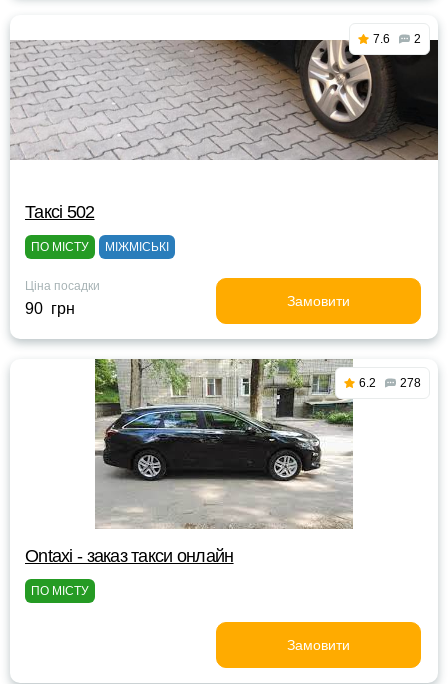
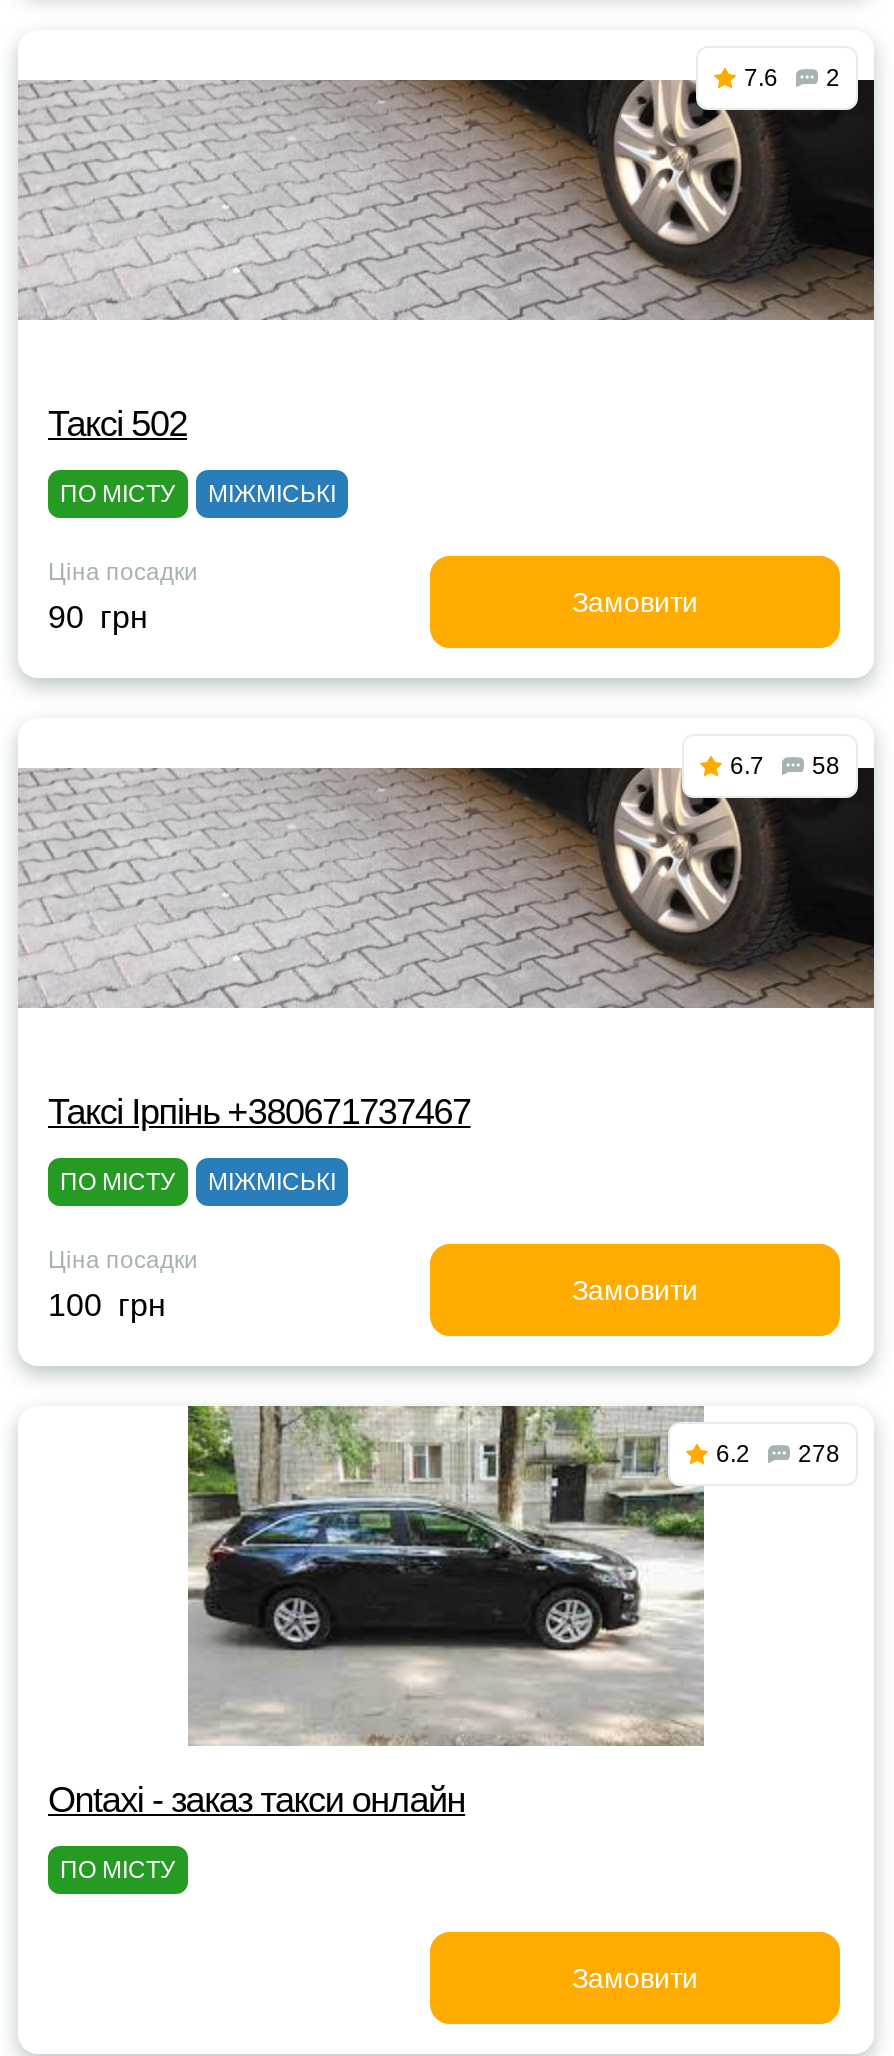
+ Таксі Ірпінь +380671737467
+ ПО МІСТУ
+ МІЖМІСЬКІ
+ Ціна посадки
+ 100 грн
+ Замовити

+ 6.7
+ 58
